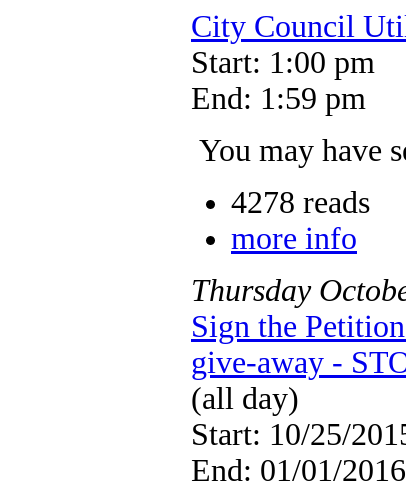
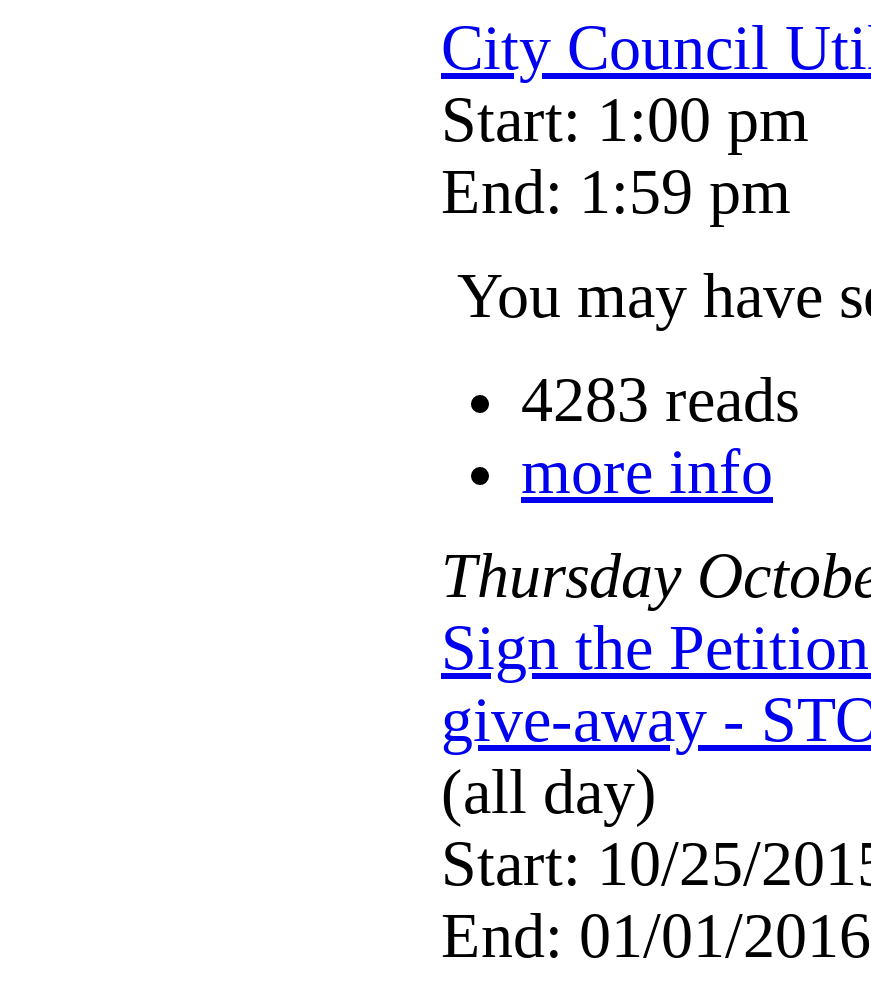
- 4278 reads
+ 4283 reads
